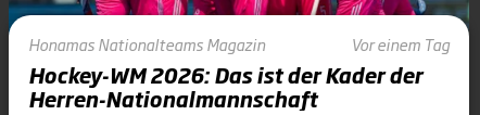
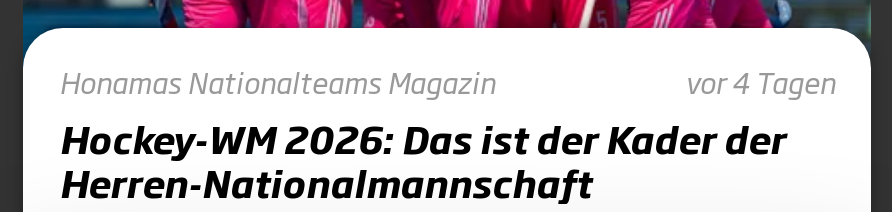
- Vor einem Tag
+ vor 4 Tagen
